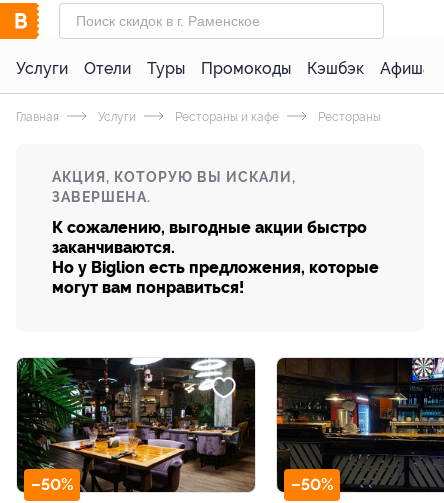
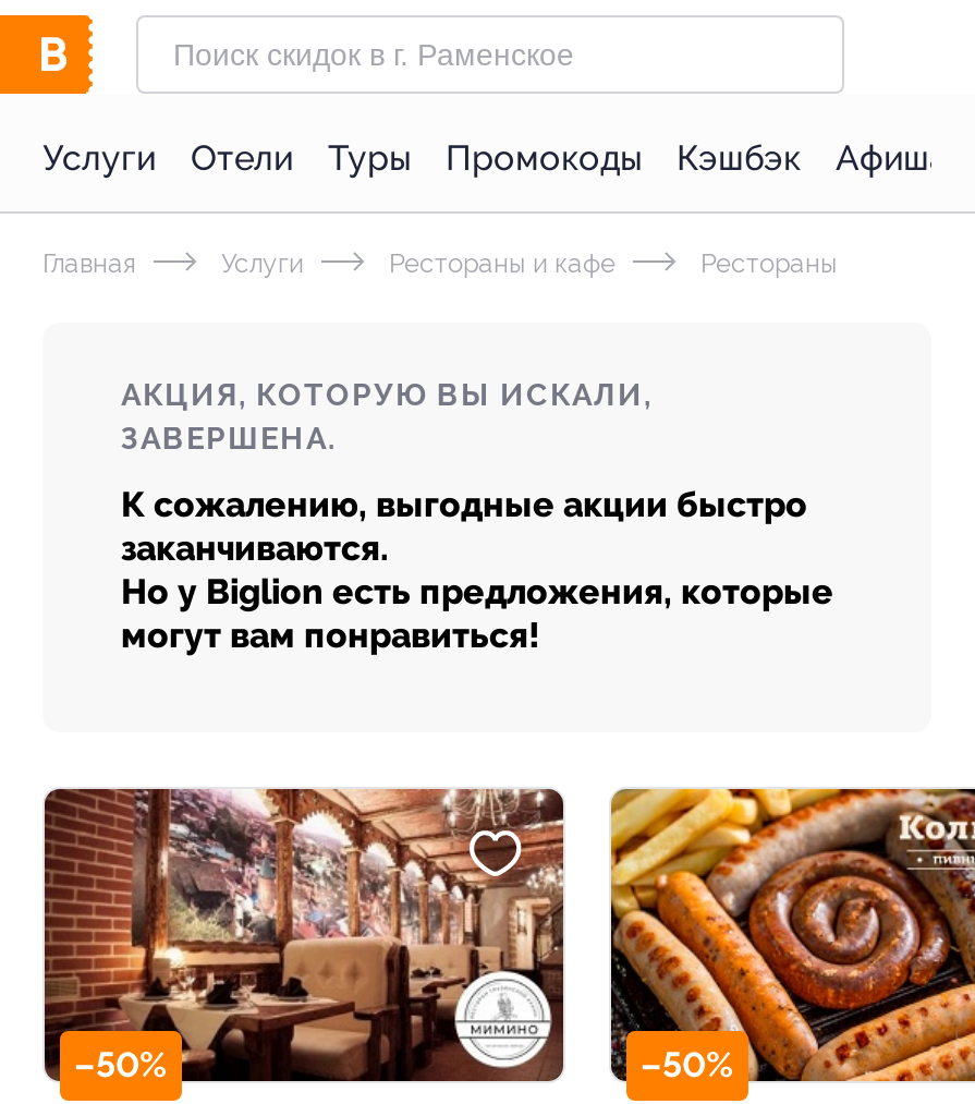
- [image]
+ [image]

- [image]
+ [image]
